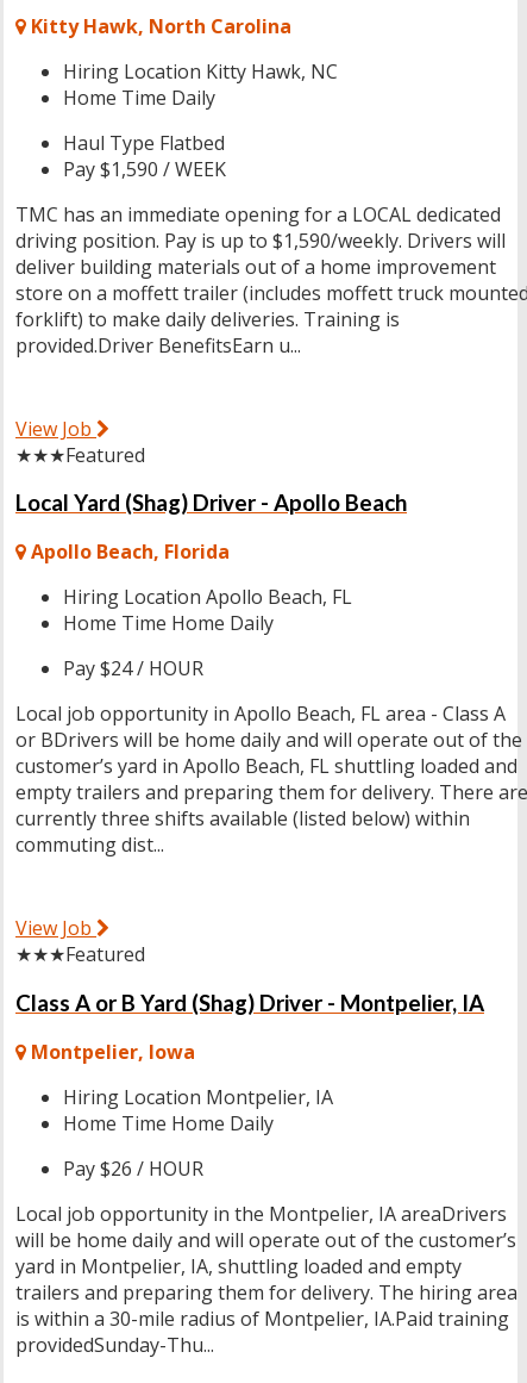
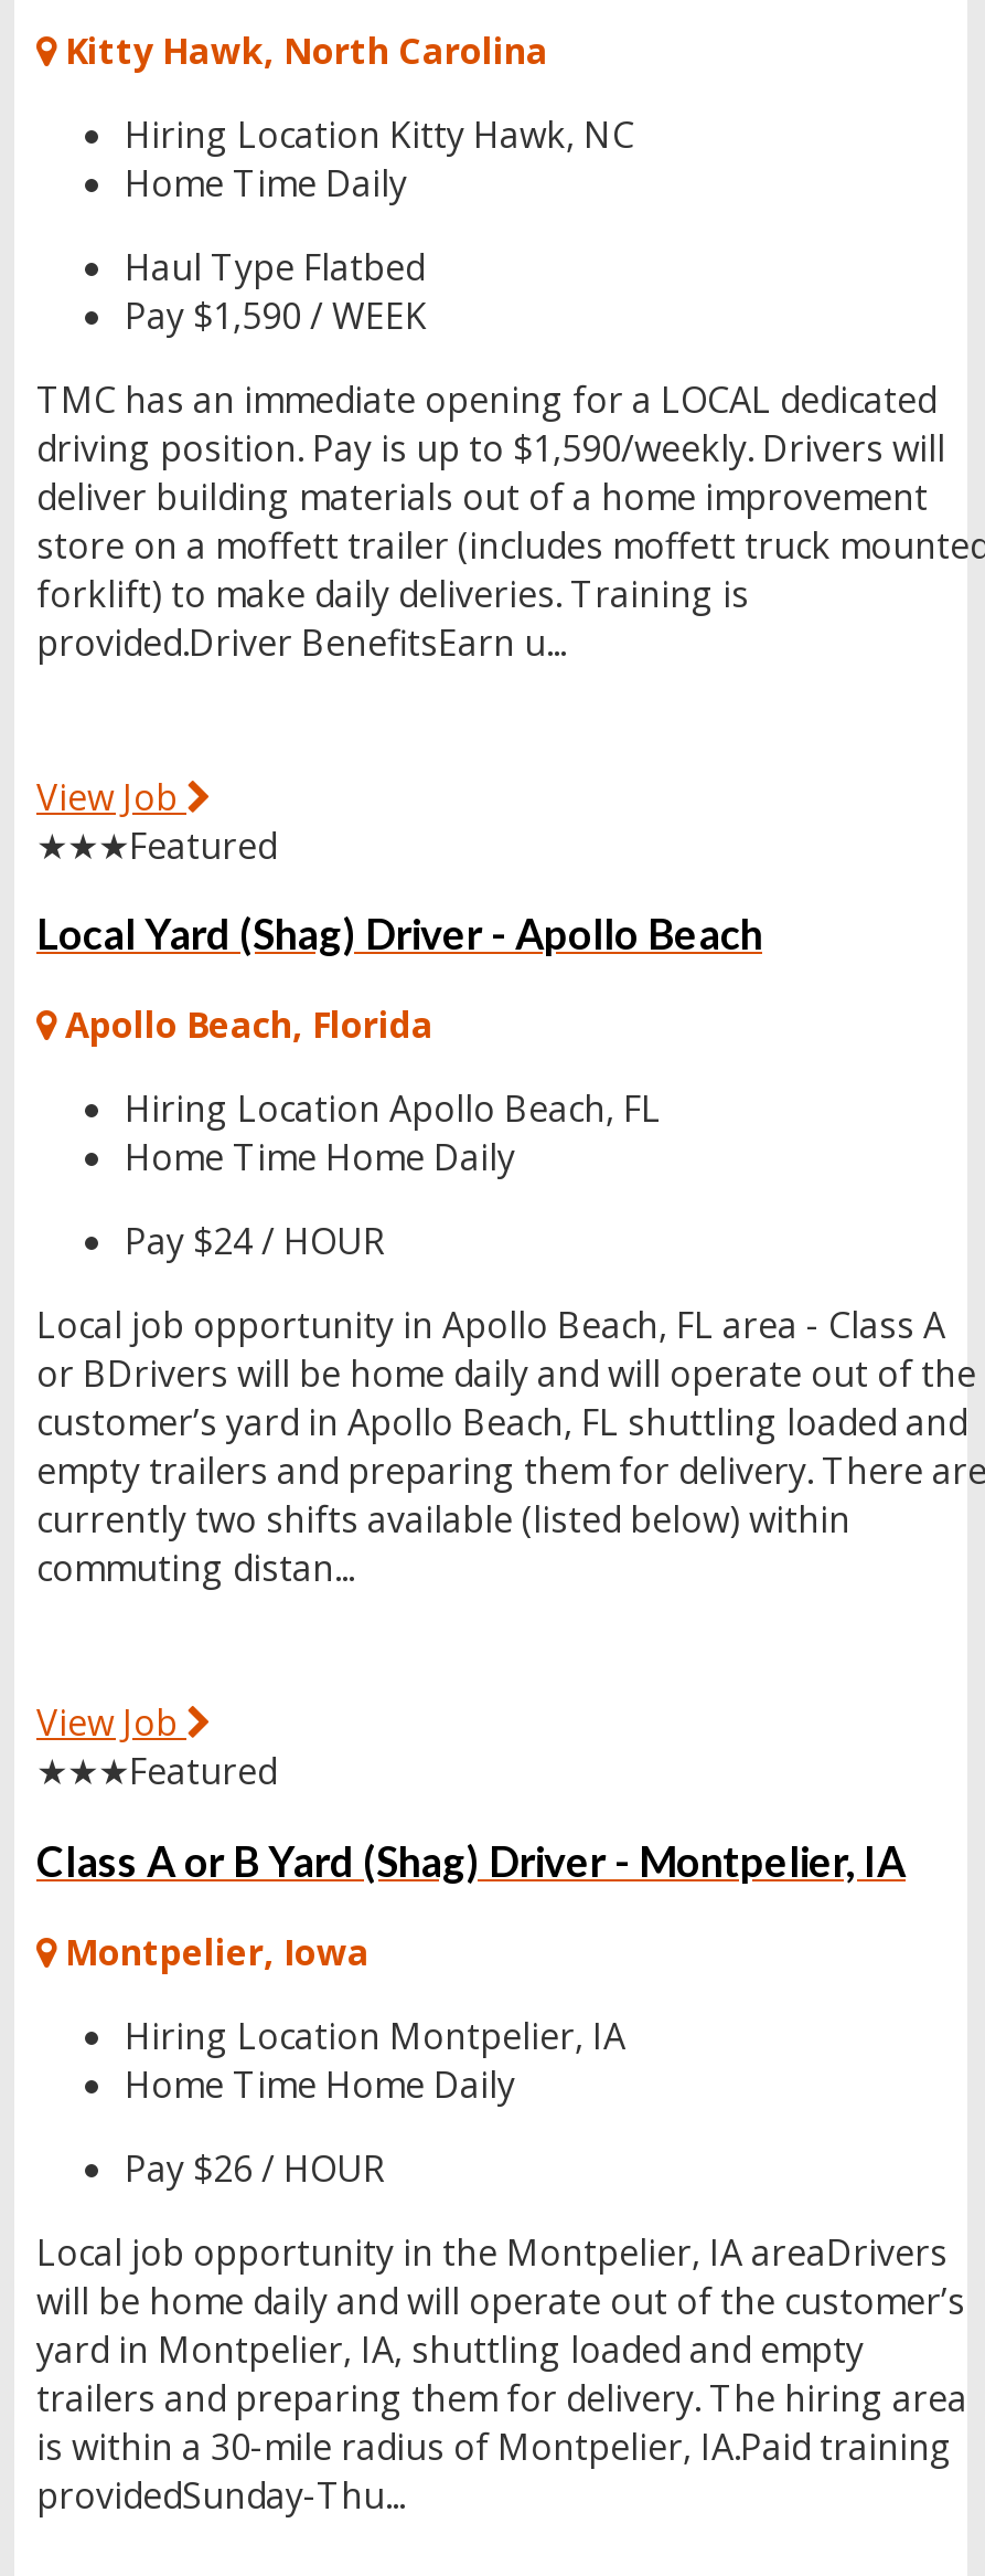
- currently three shifts available (listed below) within
+ currently two shifts available (listed below) within

- commuting dist...
+ commuting distan...
